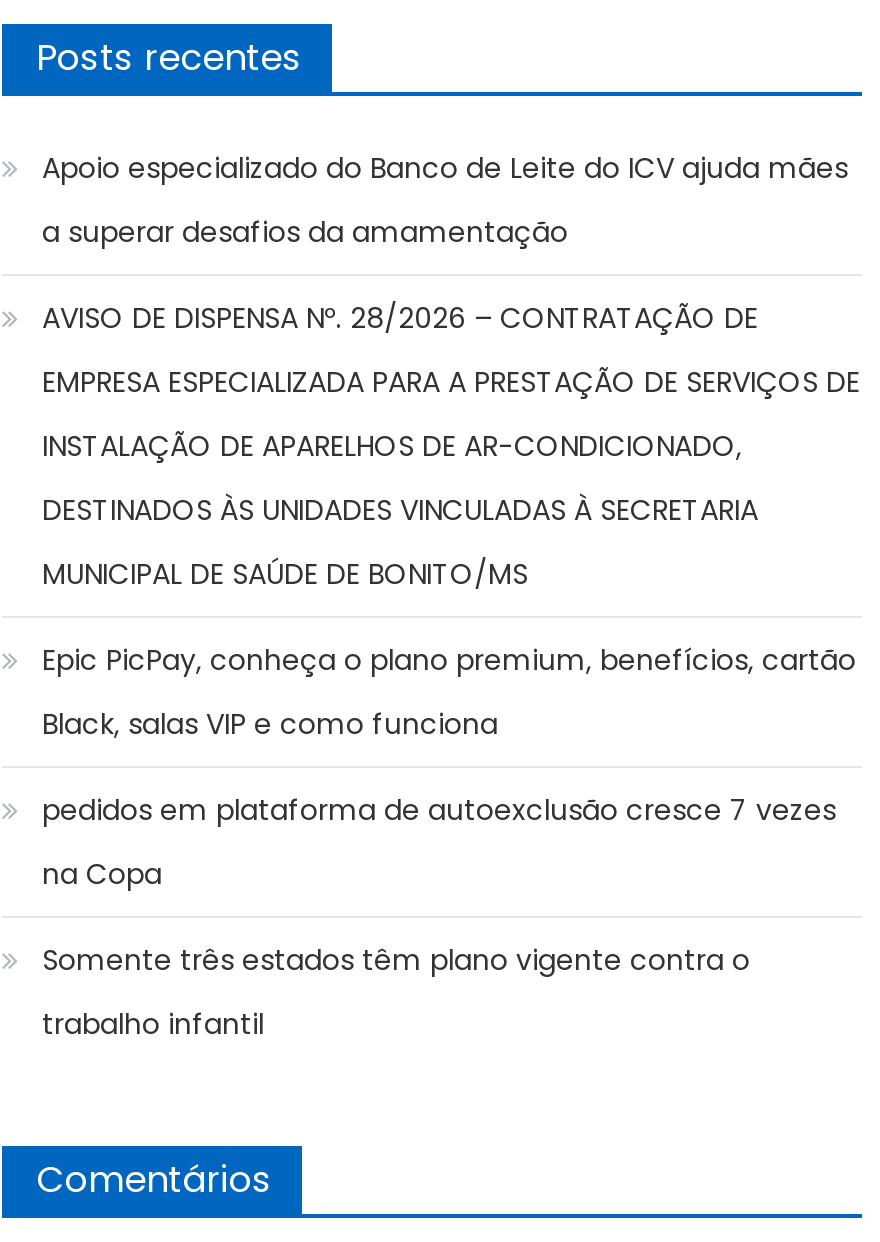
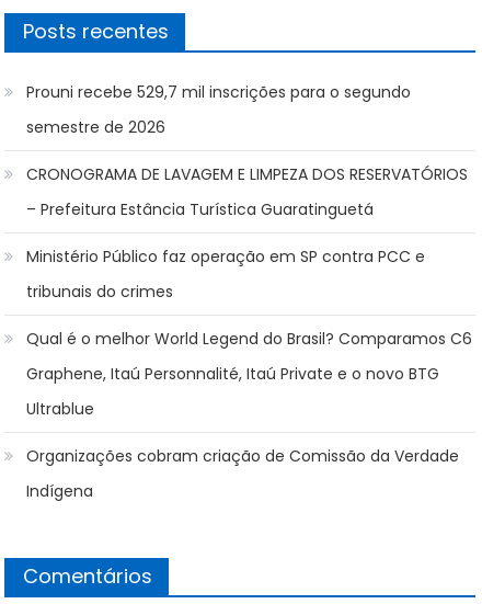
- Apoio especializado do Banco de Leite do ICV ajuda mães
- a superar desafios da amamentação
- AVISO DE DISPENSA Nº. 28/2026 – CONTRATAÇÃO DE
- EMPRESA ESPECIALIZADA PARA A PRESTAÇÃO DE SERVIÇOS DE
- INSTALAÇÃO DE APARELHOS DE AR-CONDICIONADO,
- DESTINADOS ÀS UNIDADES VINCULADAS À SECRETARIA
- MUNICIPAL DE SAÚDE DE BONITO/MS
- Epic PicPay, conheça o plano premium, benefícios, cartão
- Black, salas VIP e como funciona
- pedidos em plataforma de autoexclusão cresce 7 vezes
- na Copa
- Somente três estados têm plano vigente contra o
- trabalho infantil
+ Prouni recebe 529,7 mil inscrições para o segundo
+ semestre de 2026
+ CRONOGRAMA DE LAVAGEM E LIMPEZA DOS RESERVATÓRIOS
+ – Prefeitura Estância Turística Guaratinguetá
+ Ministério Público faz operação em SP contra PCC e
+ tribunais do crimes
+ Qual é o melhor World Legend do Brasil? Comparamos C6
+ Graphene, Itaú Personnalité, Itaú Private e o novo BTG
+ Ultrablue
+ Organizações cobram criação de Comissão da Verdade
+ Indígena
